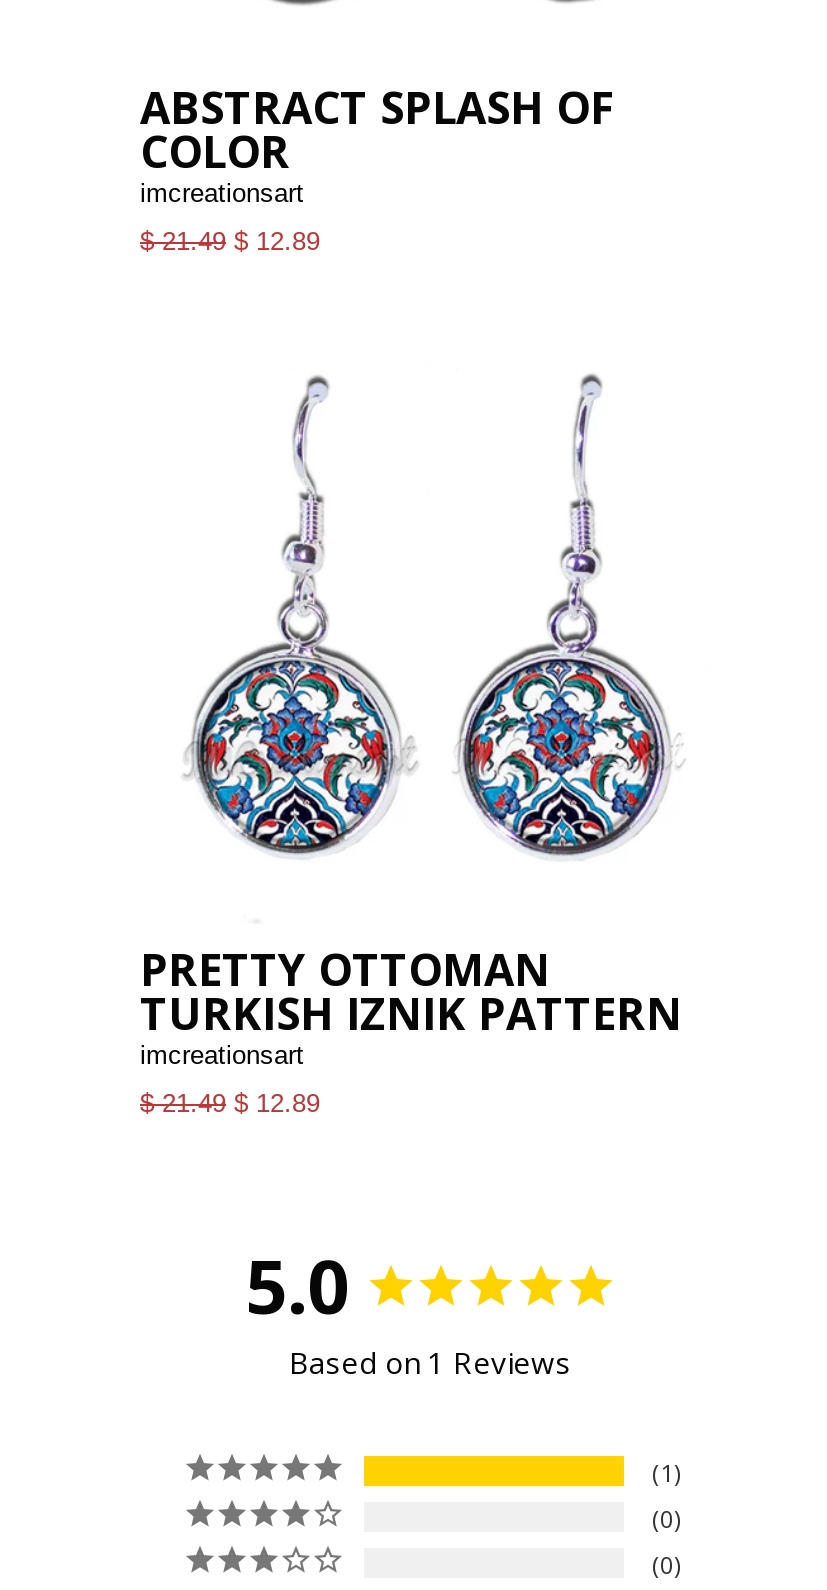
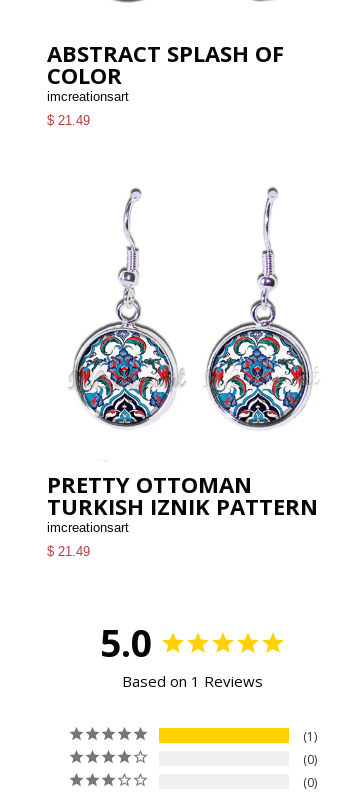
- $ 21.49 $ 12.89
+ $ 21.49

- $ 21.49 $ 12.89
+ $ 21.49
